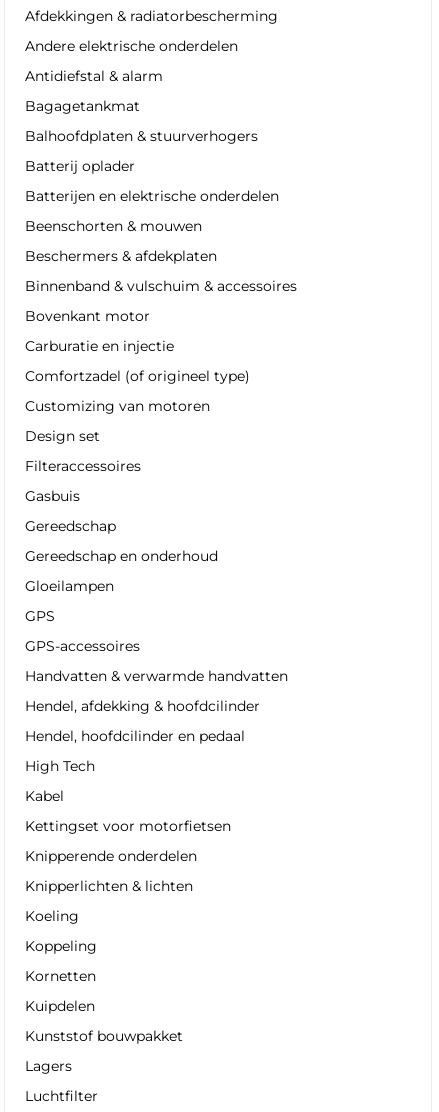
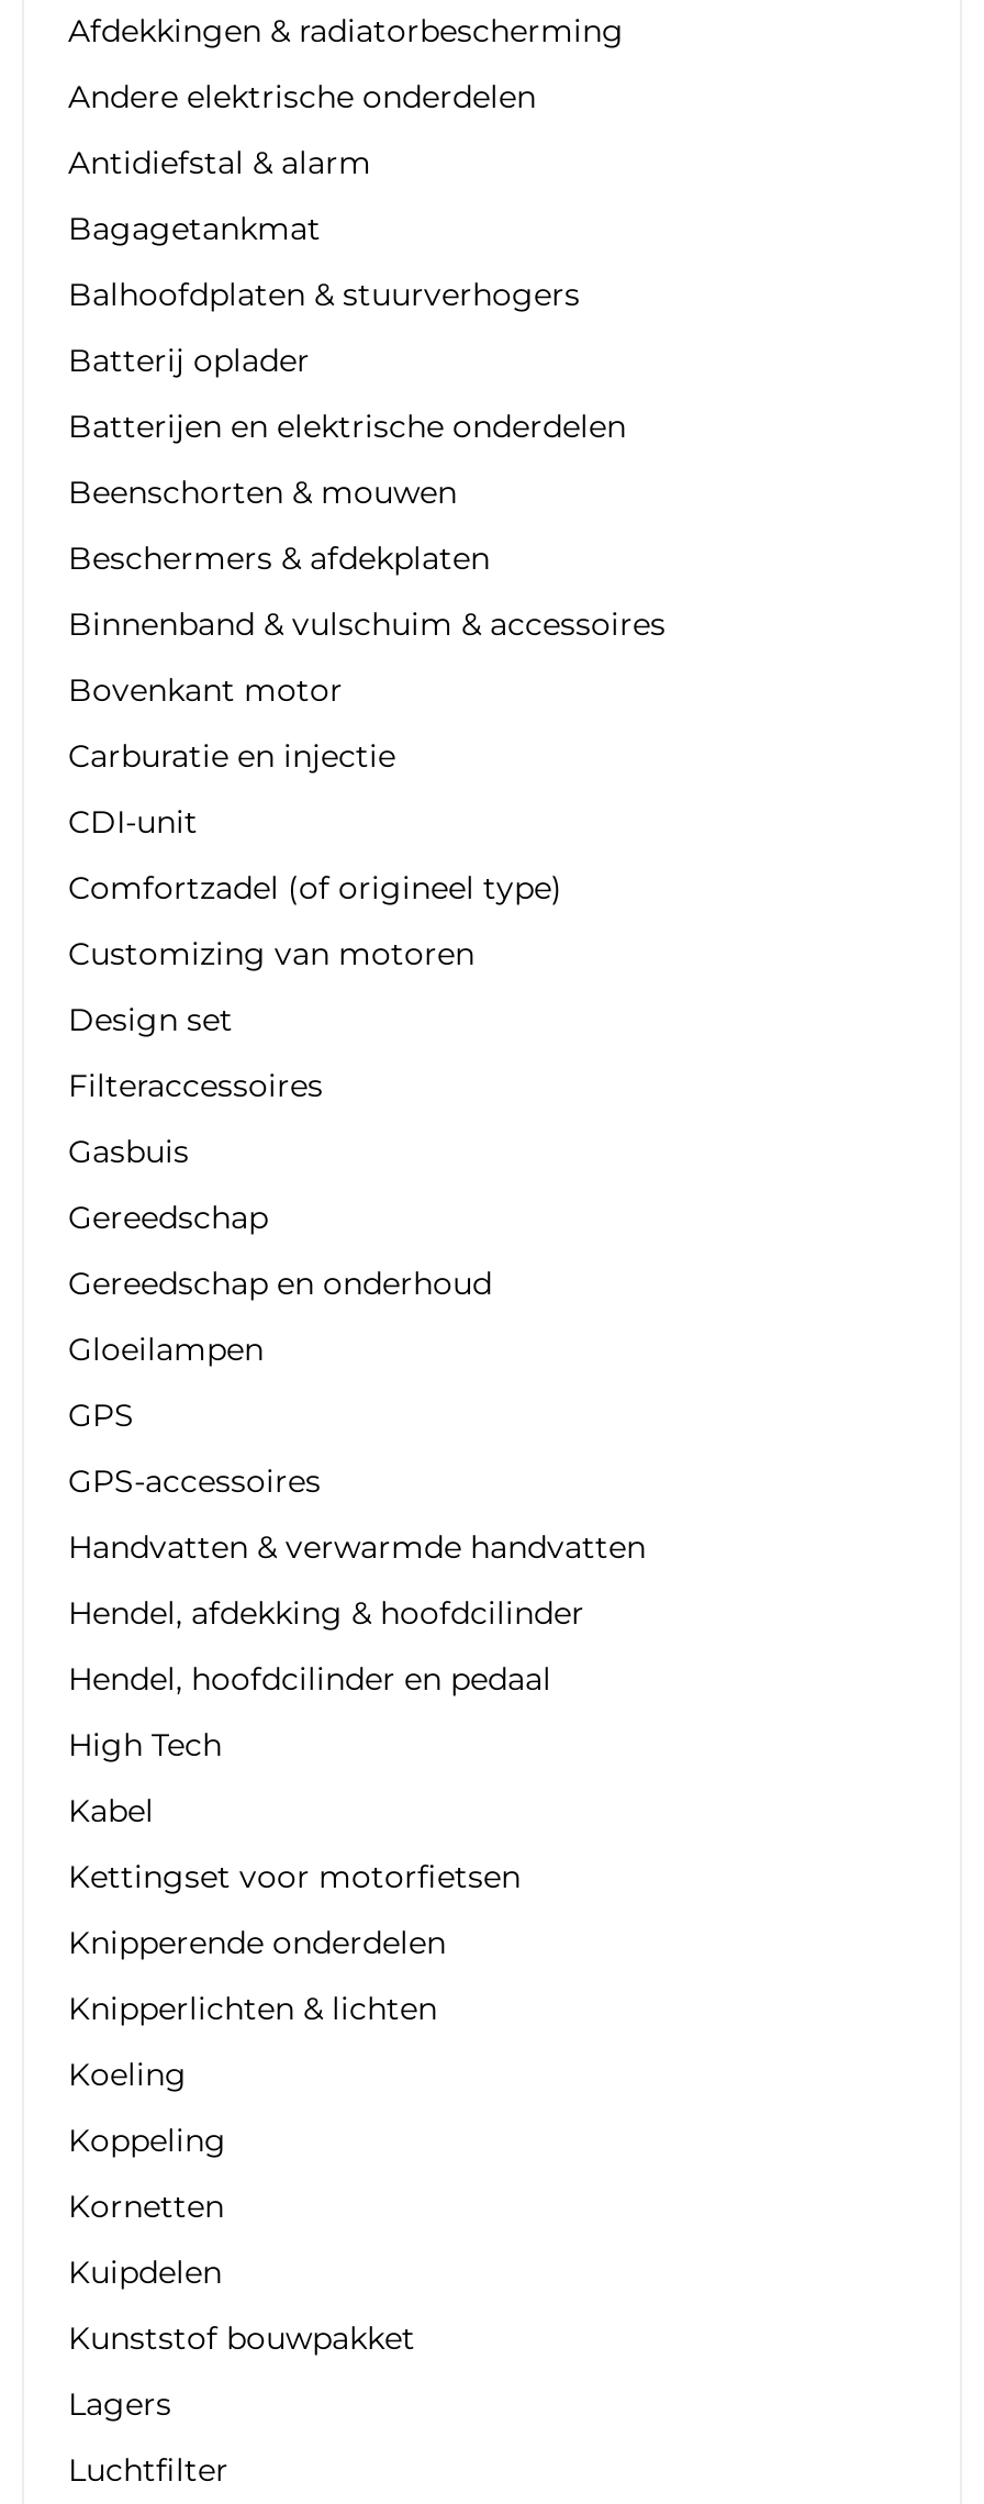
+ CDI-unit
